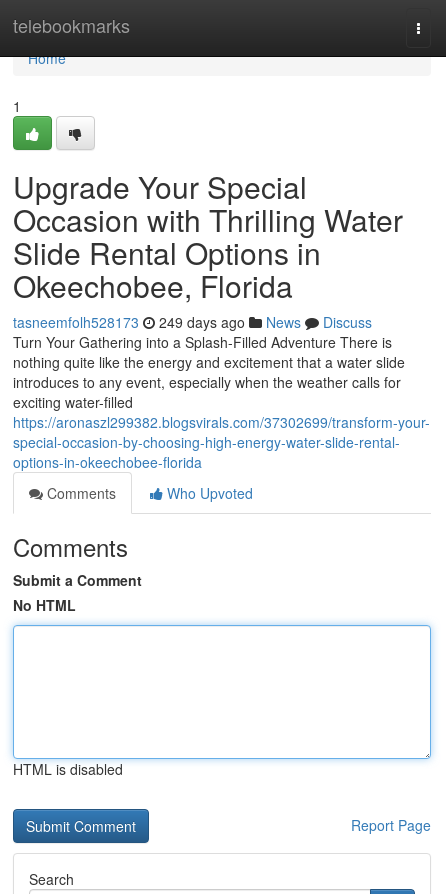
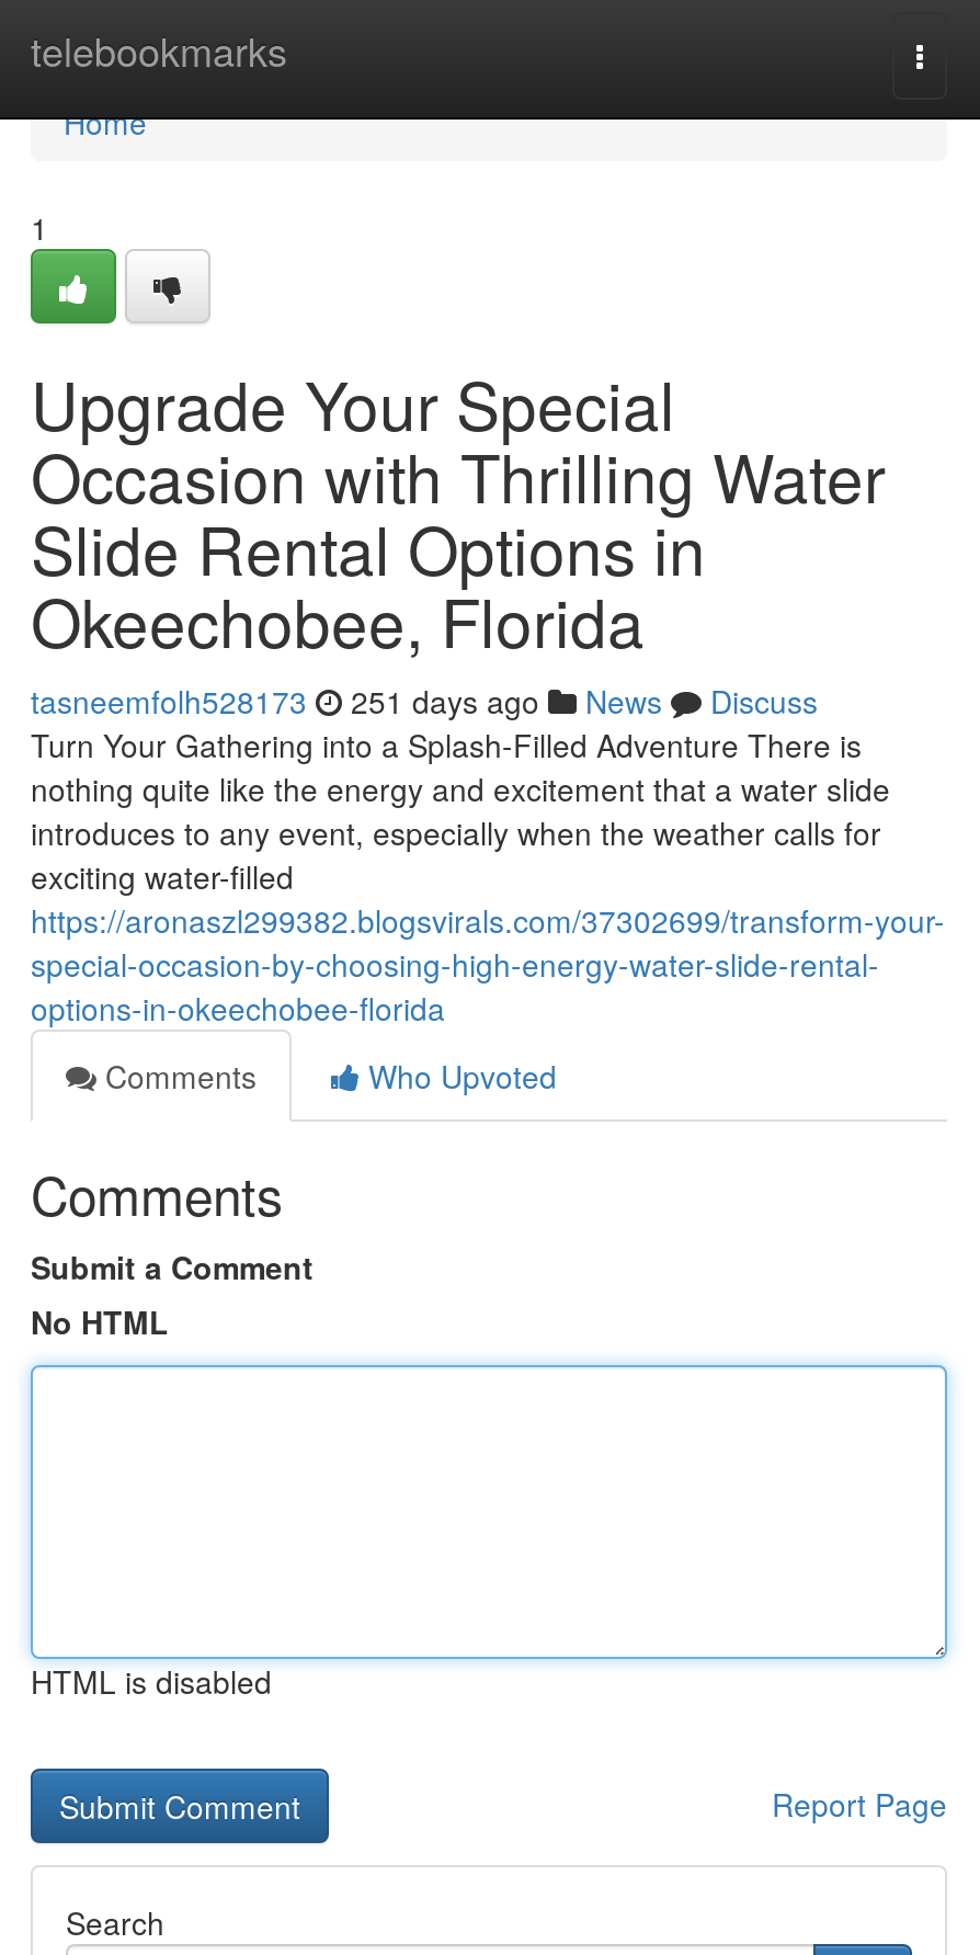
- tasneemfolh528173 249 days ago News Discuss
+ tasneemfolh528173 251 days ago News Discuss
